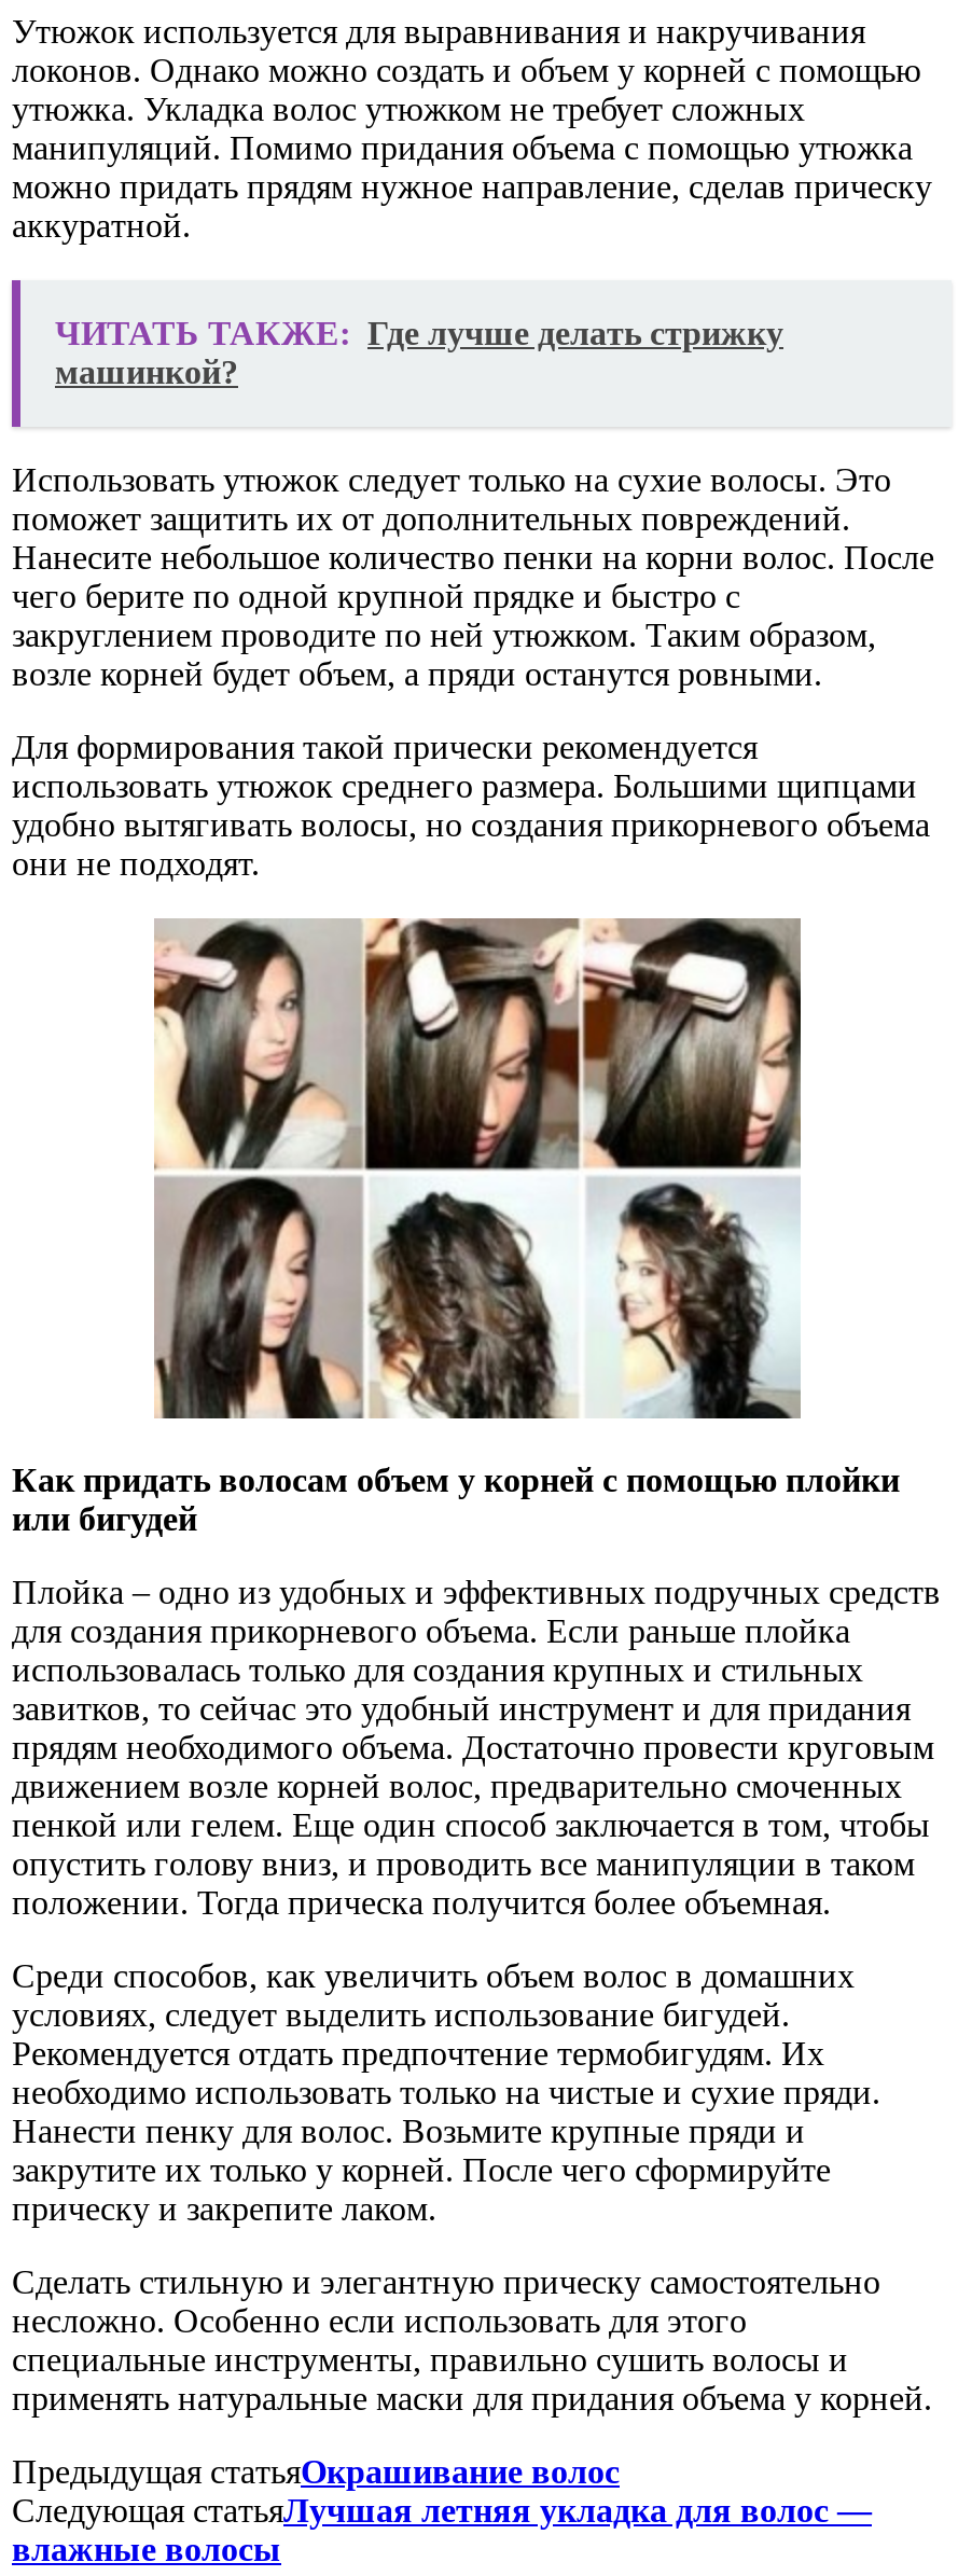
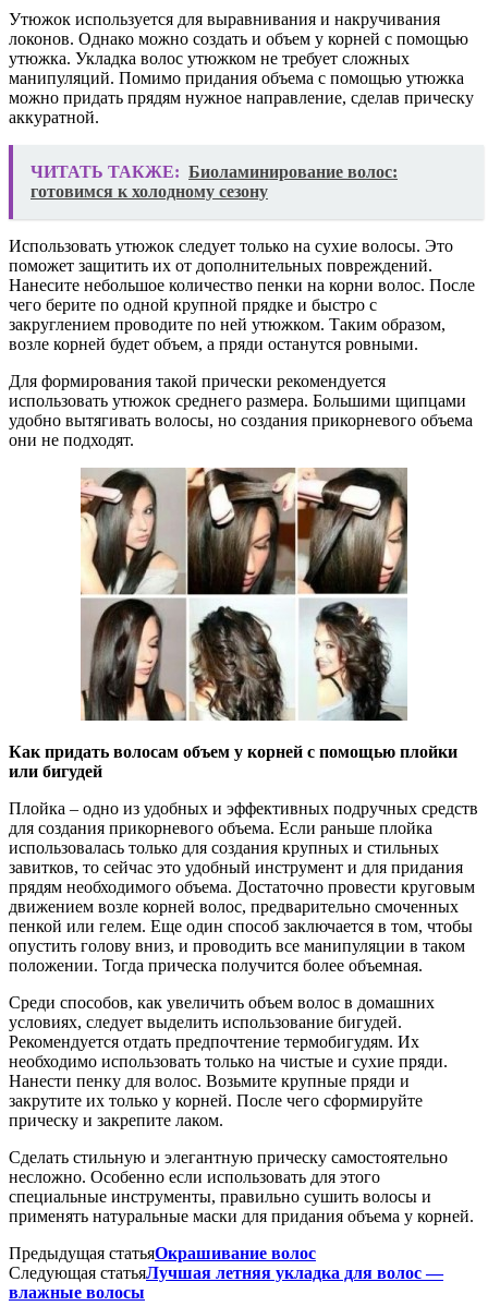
- ЧИТАТЬ ТАКЖЕ: Где лучше делать стрижку
- машинкой?
+ ЧИТАТЬ ТАКЖЕ: Биоламинирование волос:
+ готовимся к холодному сезону
